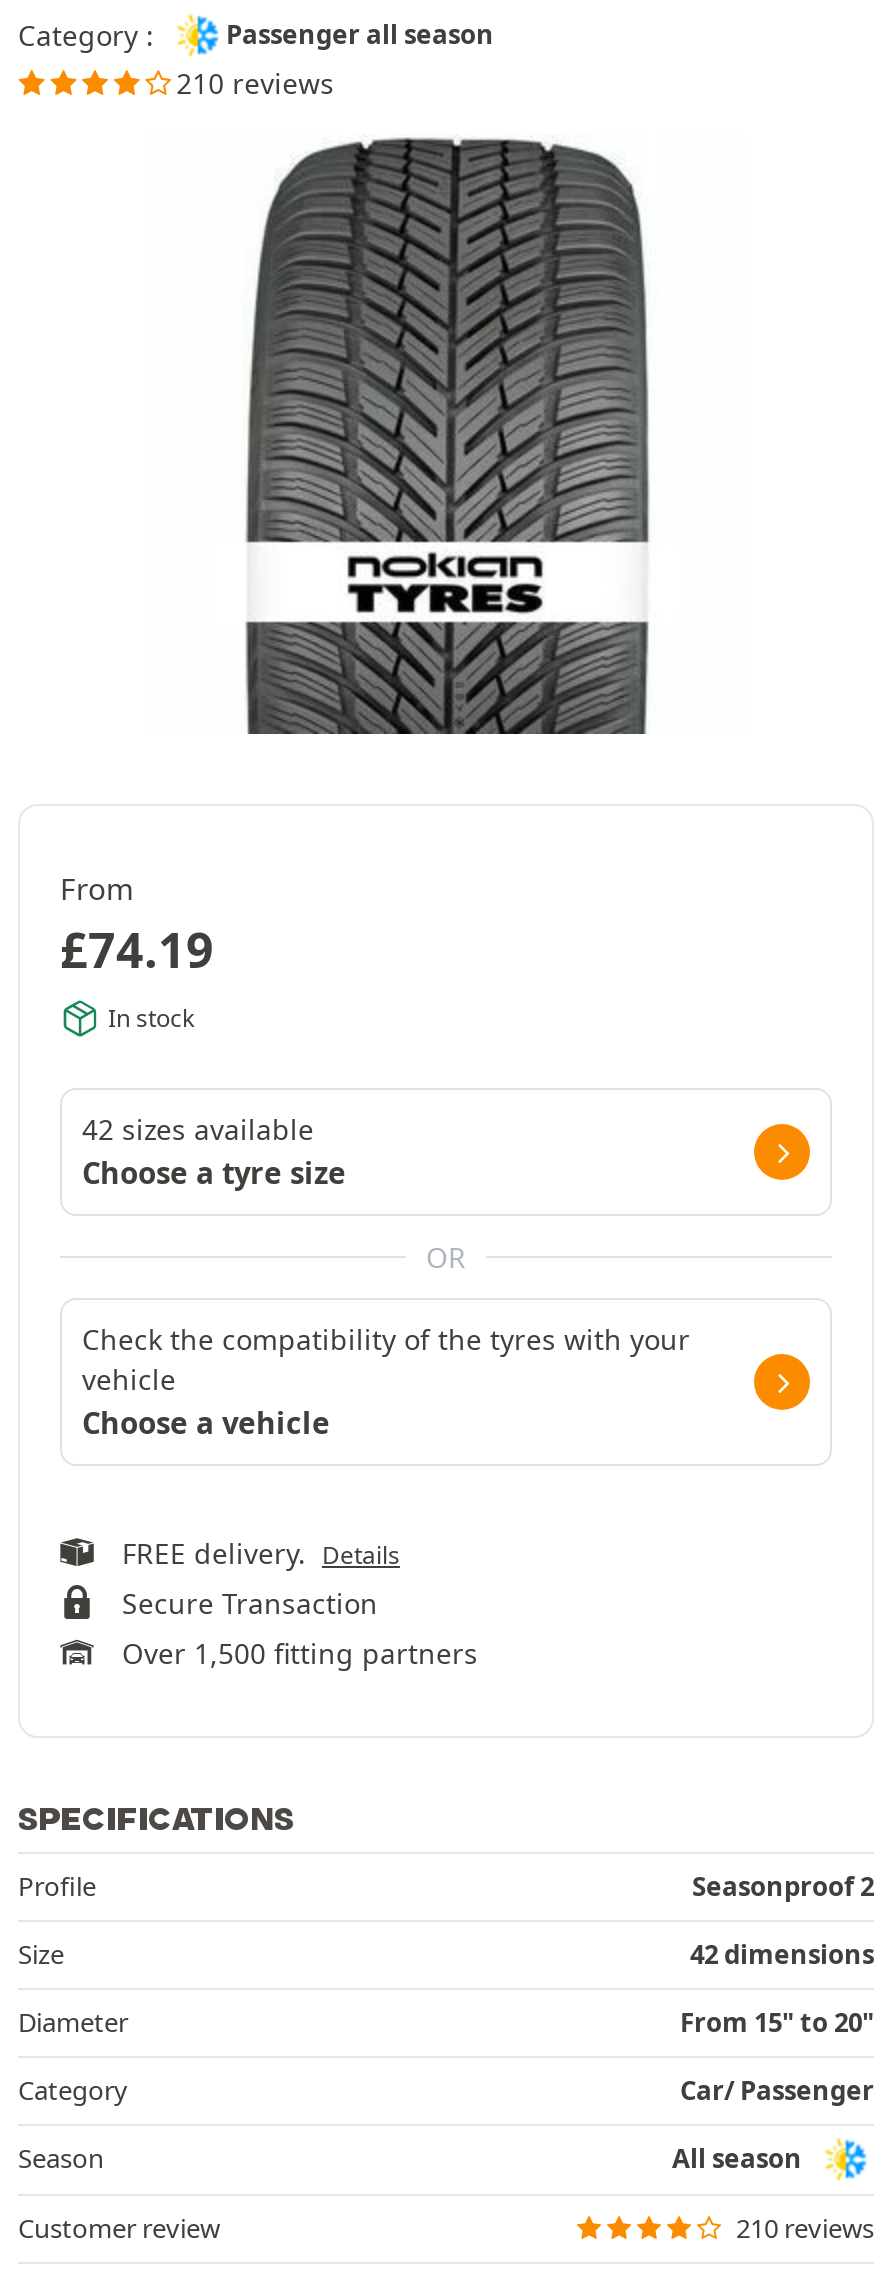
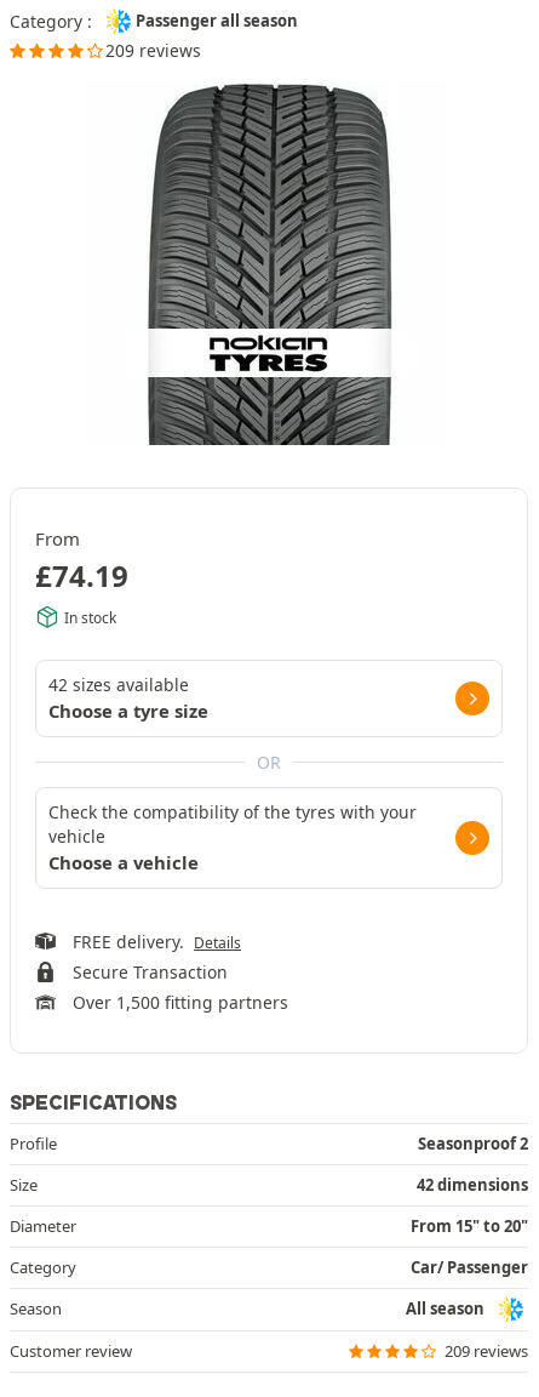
- 210 reviews
+ 209 reviews

- 210 reviews
+ 209 reviews
